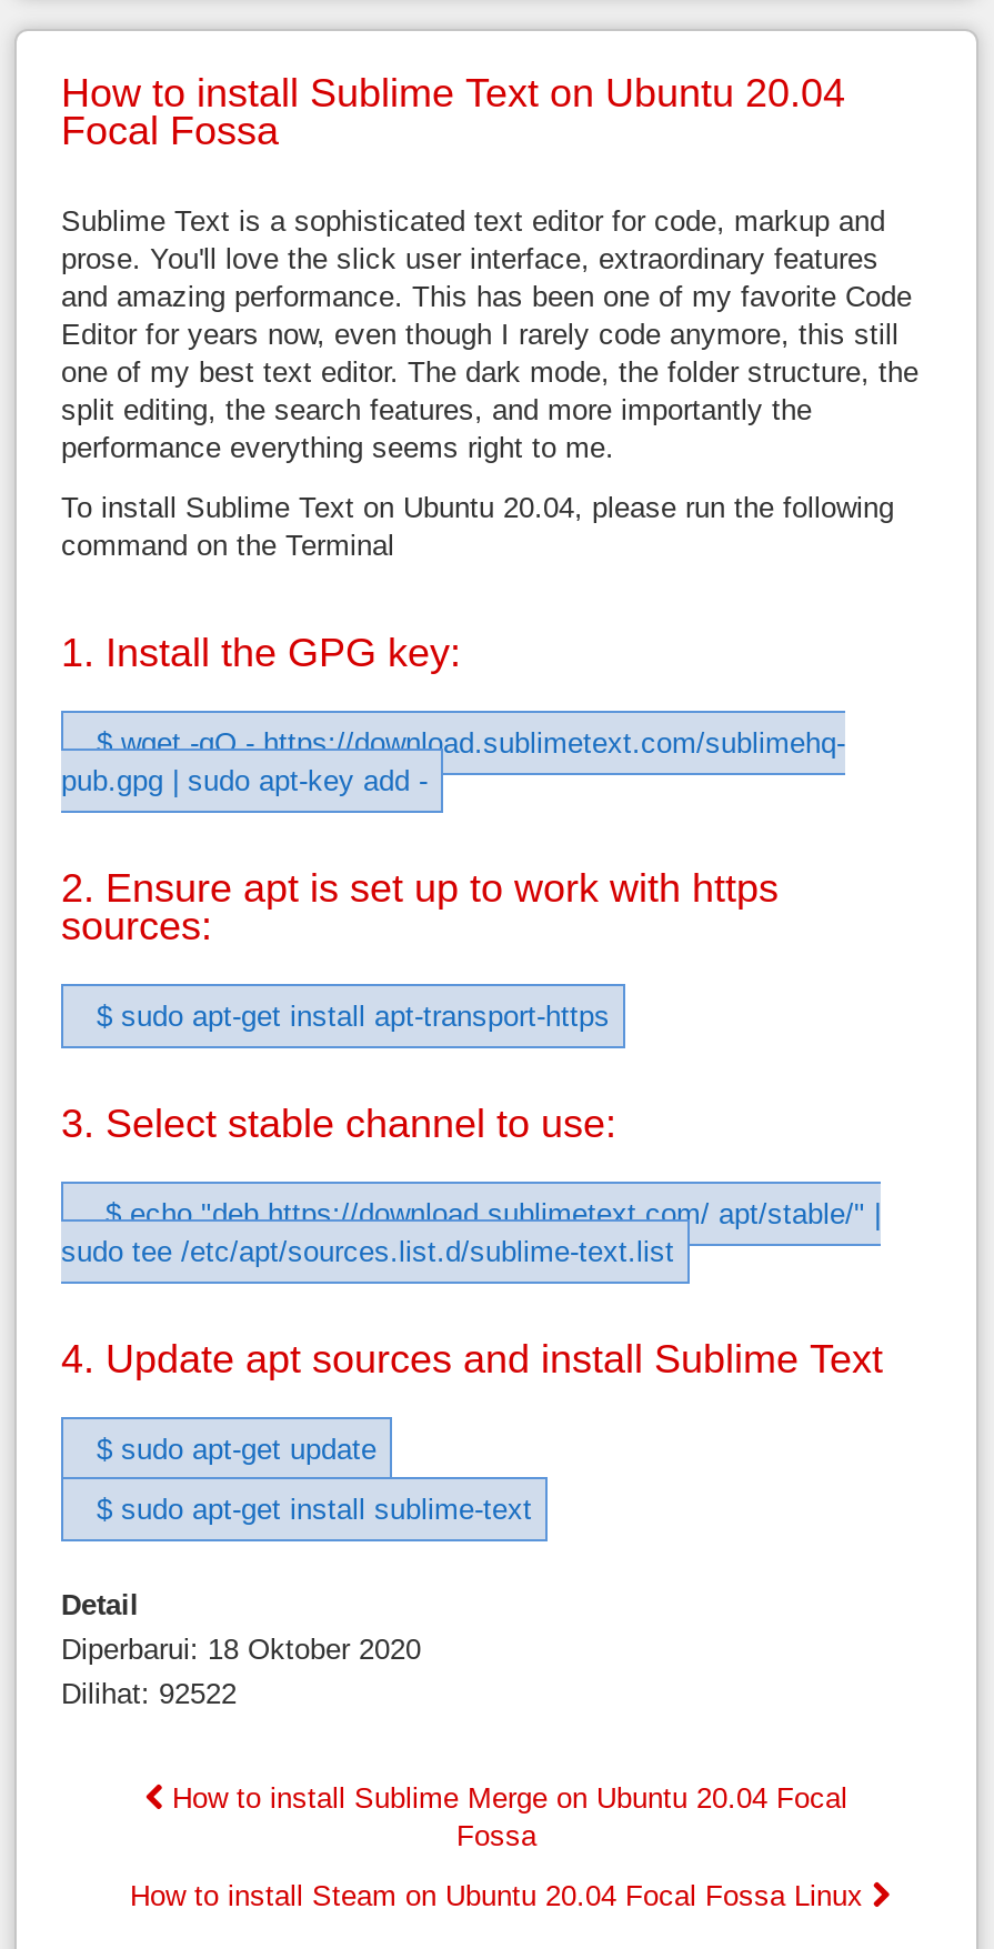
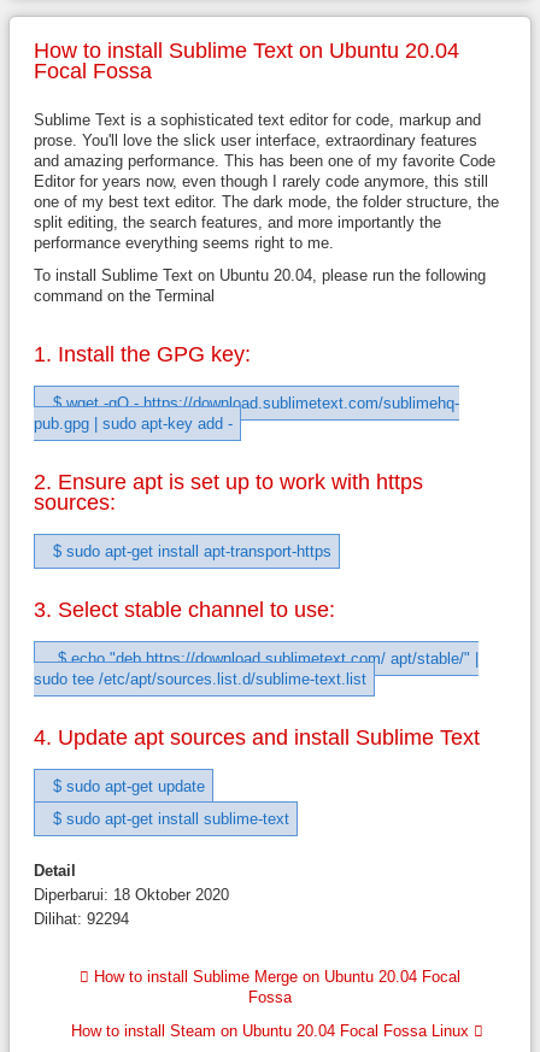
- Dilihat: 92522
+ Dilihat: 92294
